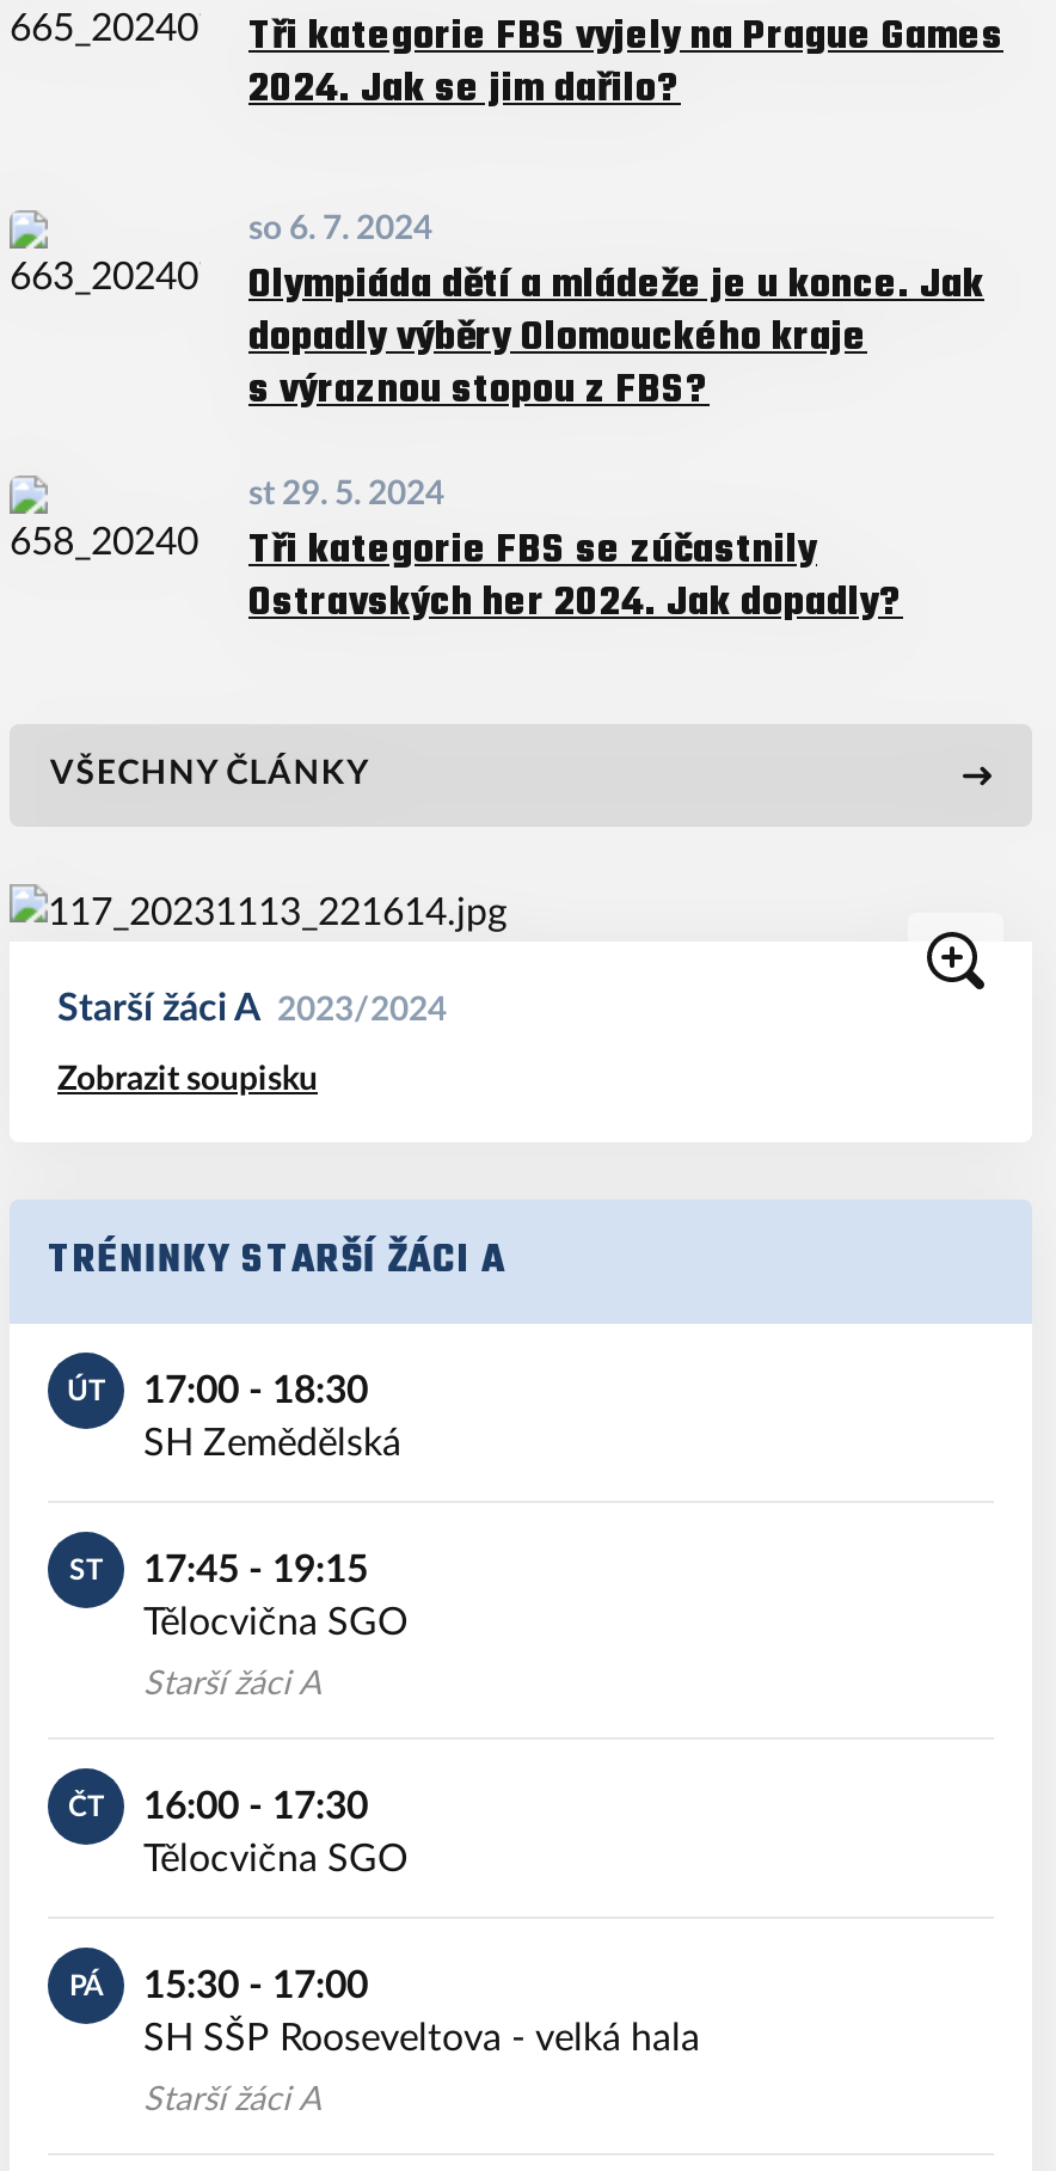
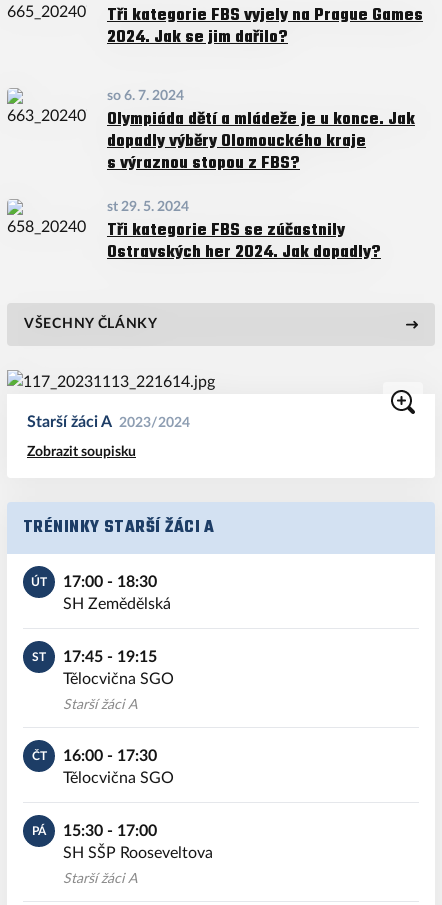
- SH SŠP Rooseveltova - velká hala
+ SH SŠP Rooseveltova
